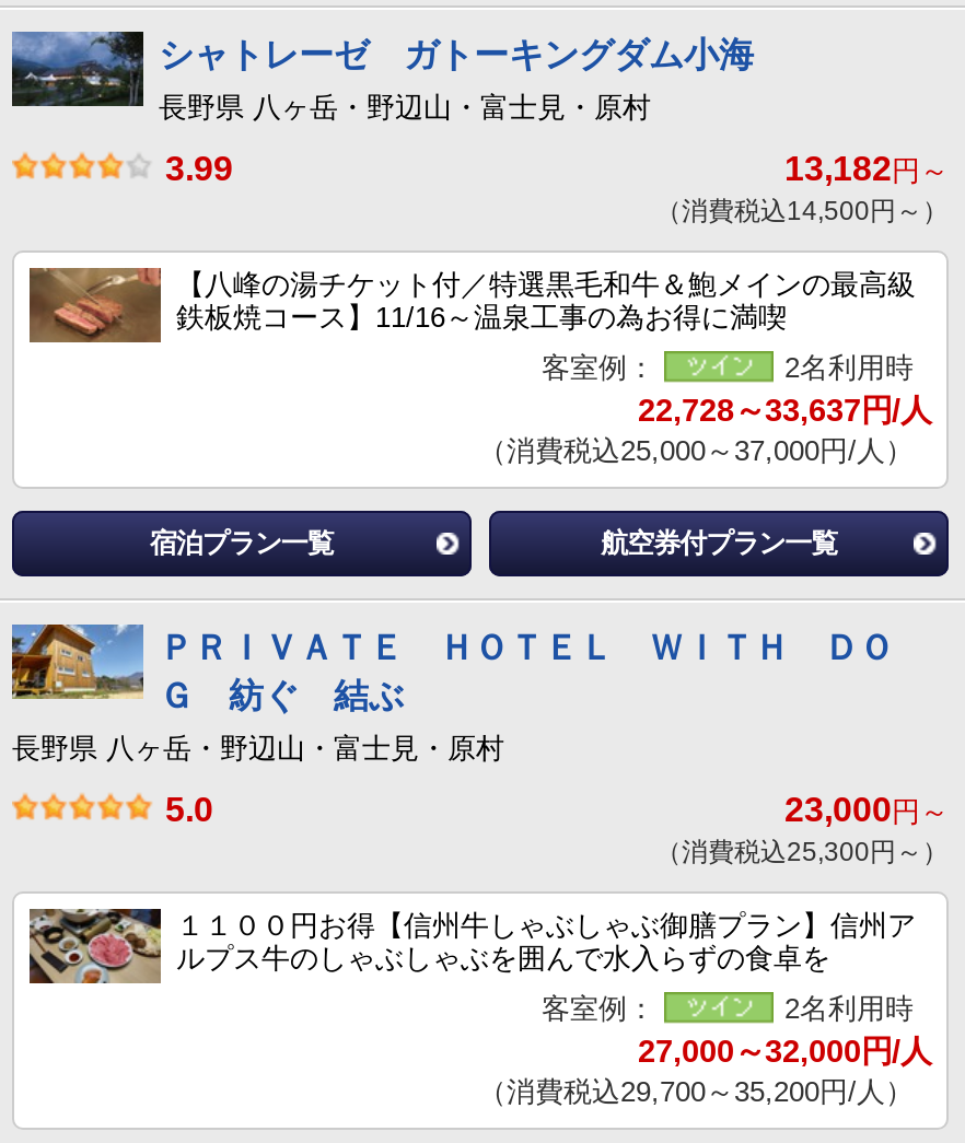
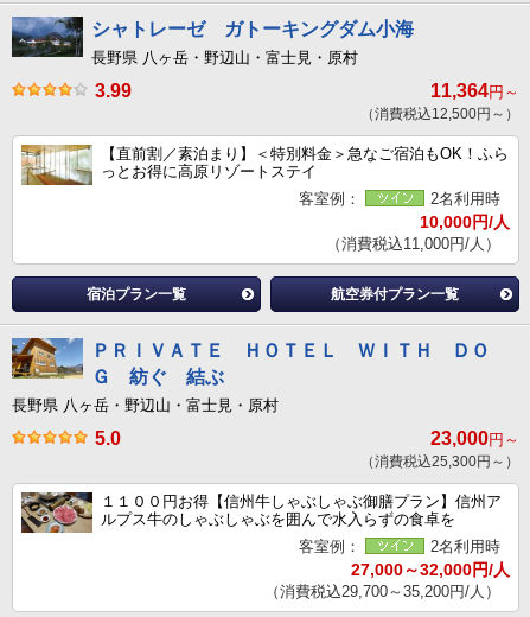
- 13,182円～
- （消費税込14,500円～）
+ 11,364円～
+ （消費税込12,500円～）

- [image]
- 【八峰の湯チケット付／特選黒毛和牛＆鮑メインの最高級
- 鉄板焼コース】11/16～温泉工事の為お得に満喫
+ [image]
+ 【直前割／素泊まり】＜特別料金＞急なご宿泊もOK！ふら
+ っとお得に高原リゾートステイ

- 22,728～33,637円/人
- （消費税込25,000～37,000円/人）
+ 10,000円/人
+ （消費税込11,000円/人）
